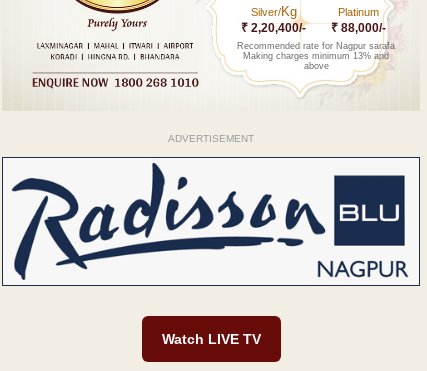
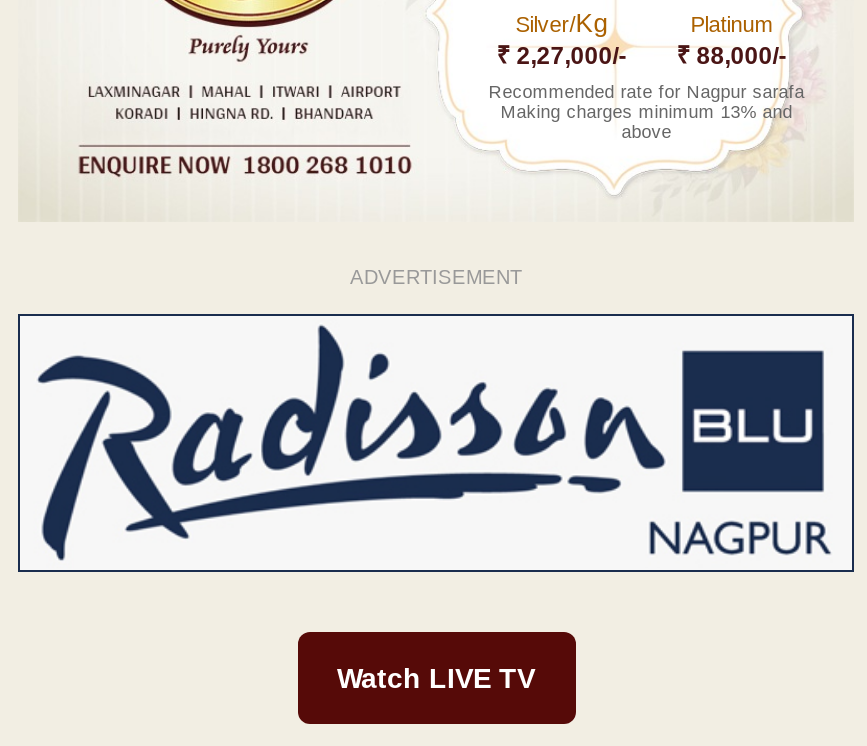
- ₹ 2,20,400/- ₹ 88,000/-
+ ₹ 2,27,000/- ₹ 88,000/-
